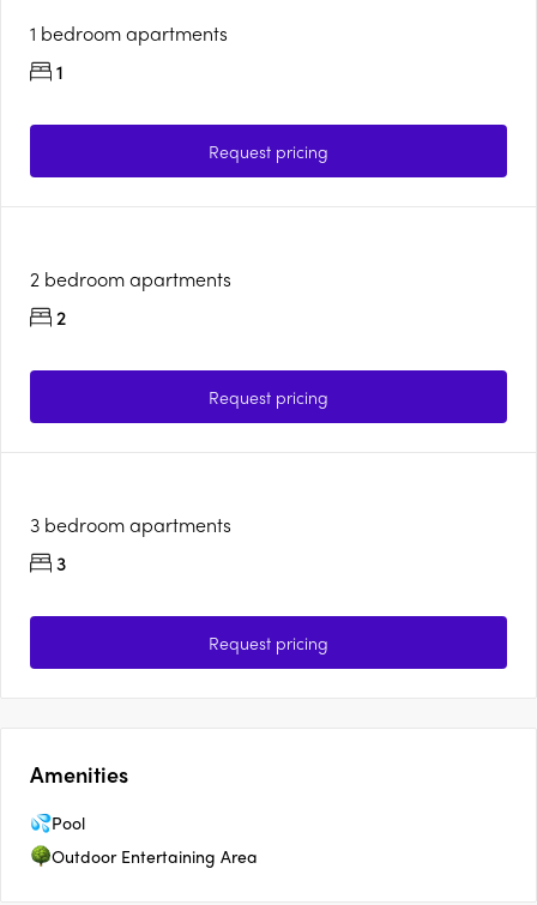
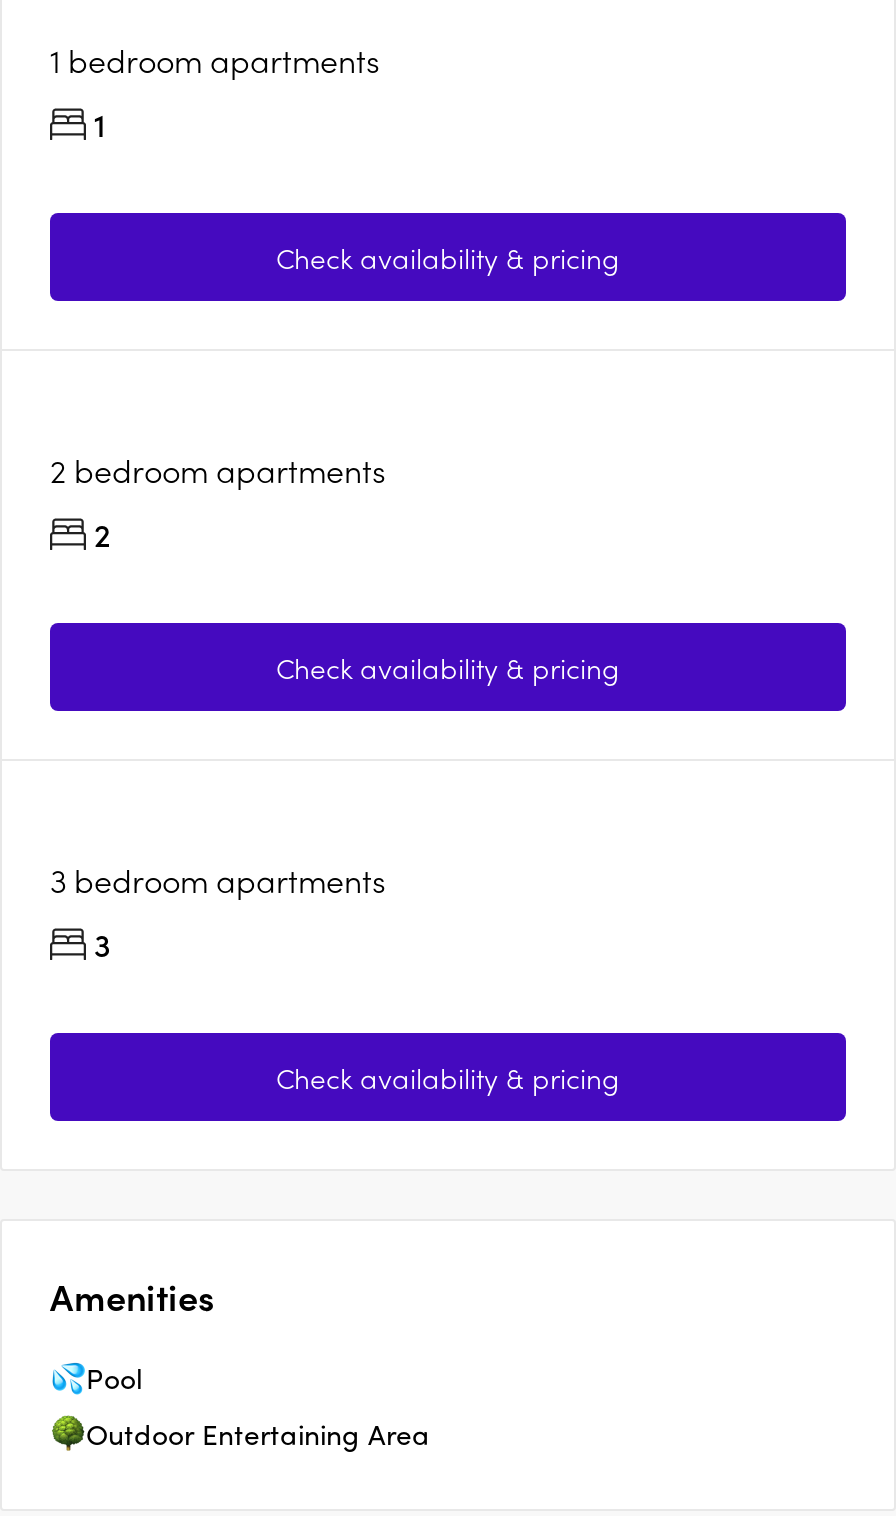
- Request pricing
+ Check availability & pricing

- Request pricing
+ Check availability & pricing

- Request pricing
+ Check availability & pricing
